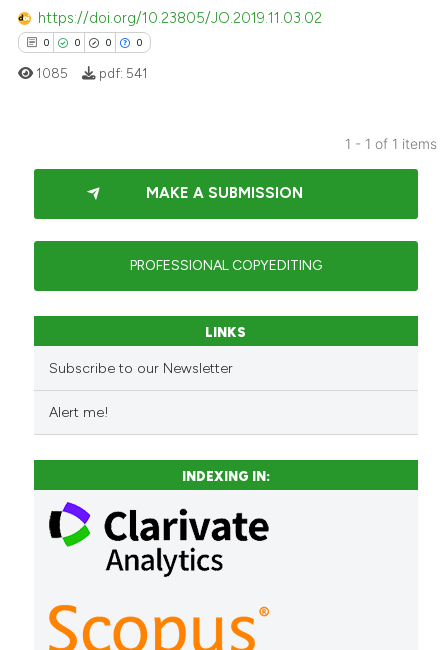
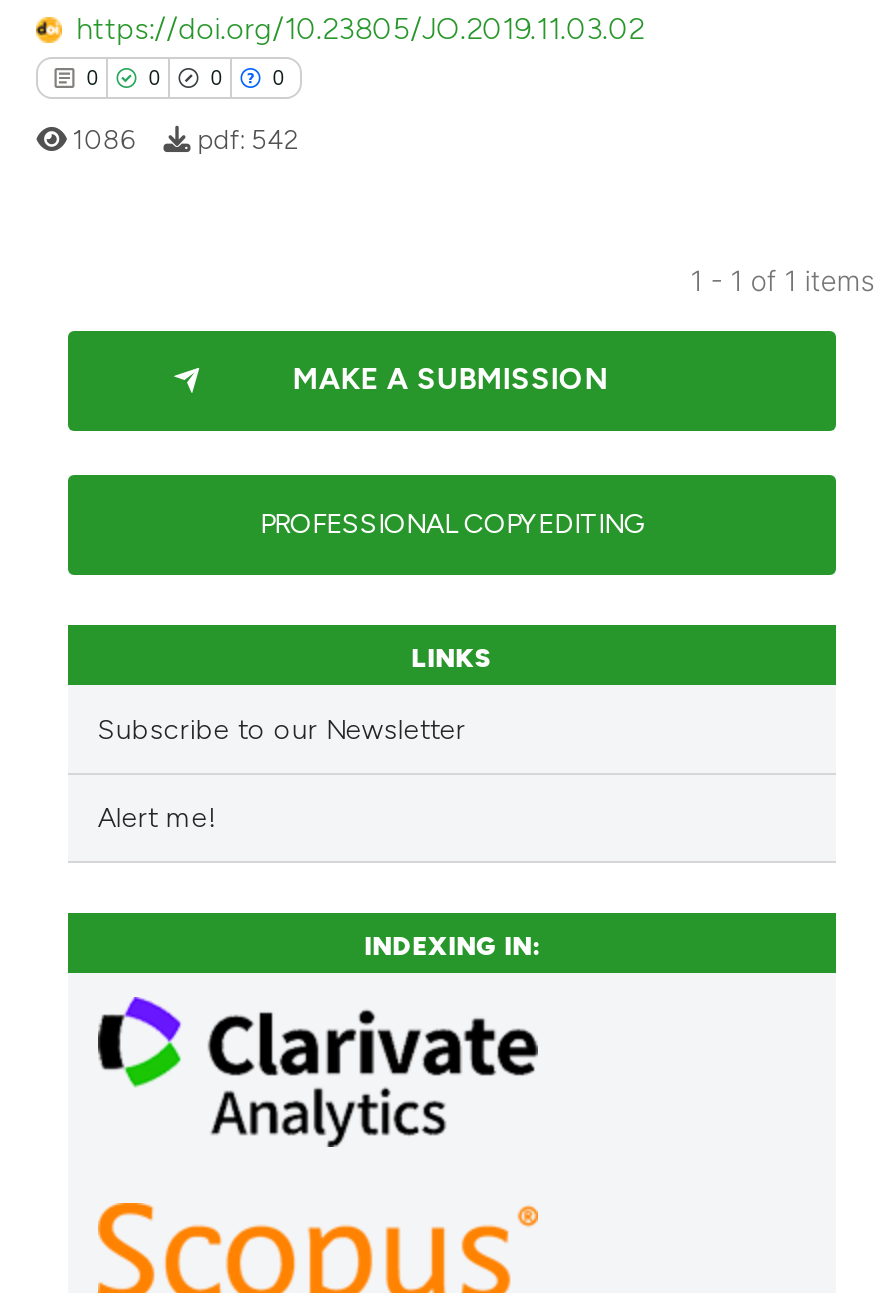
- 1085
+ 1086

- pdf: 541
+ pdf: 542
